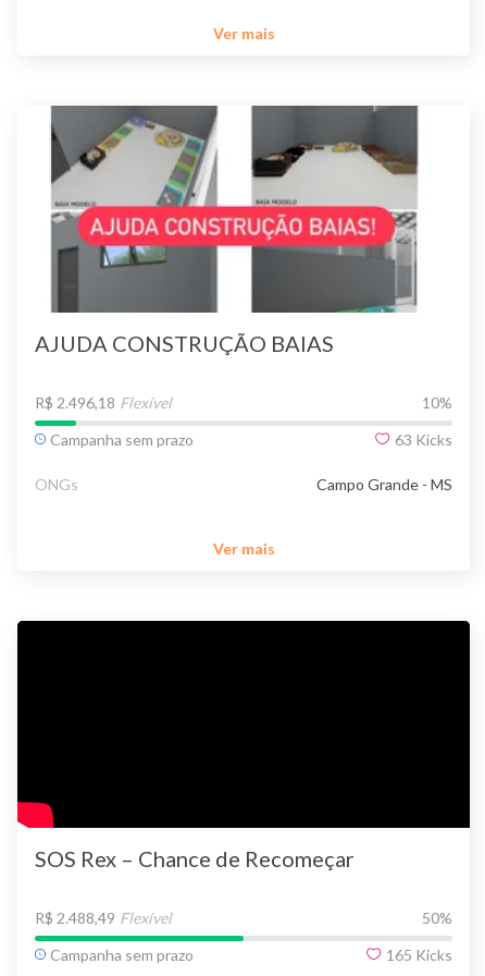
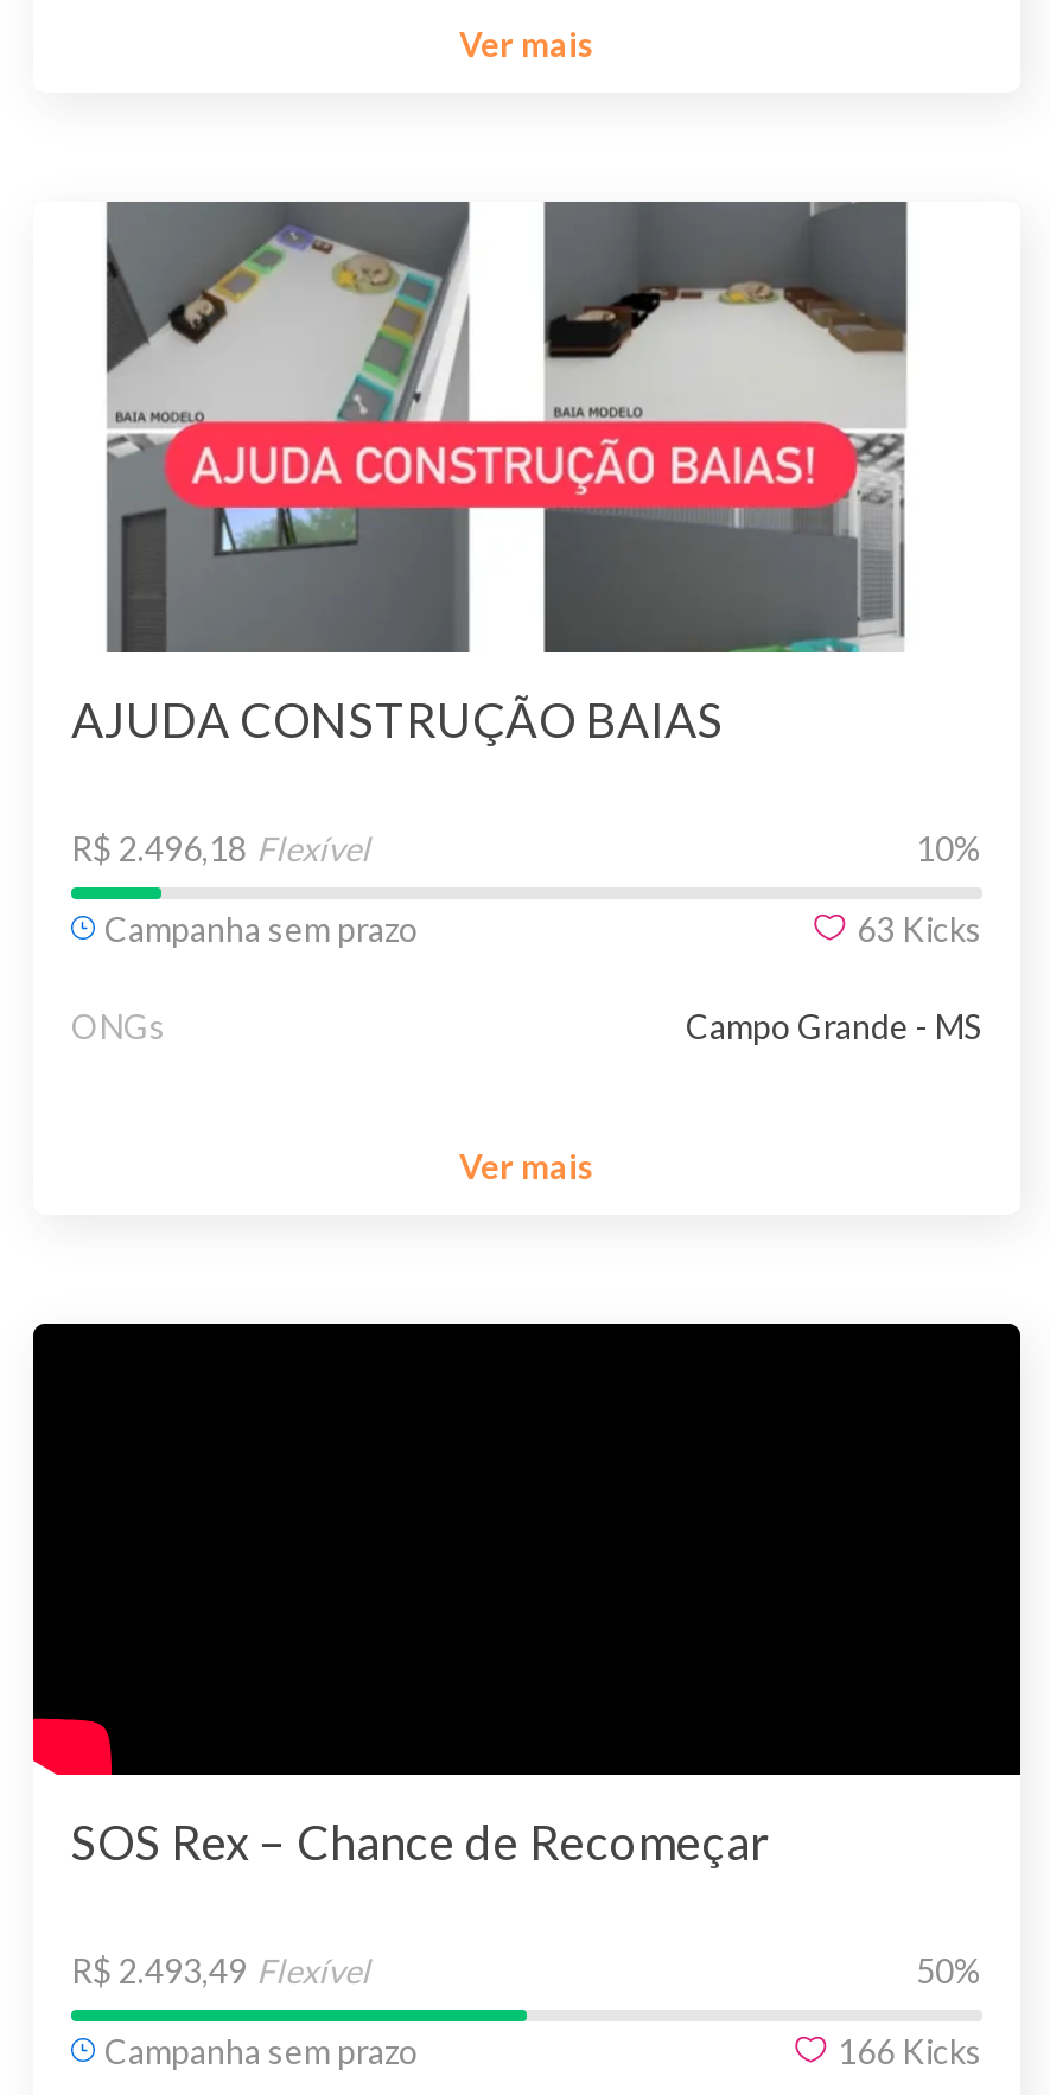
- R$ 2.488,49 Flexível
+ R$ 2.493,49 Flexível

- 165 Kicks
+ 166 Kicks
